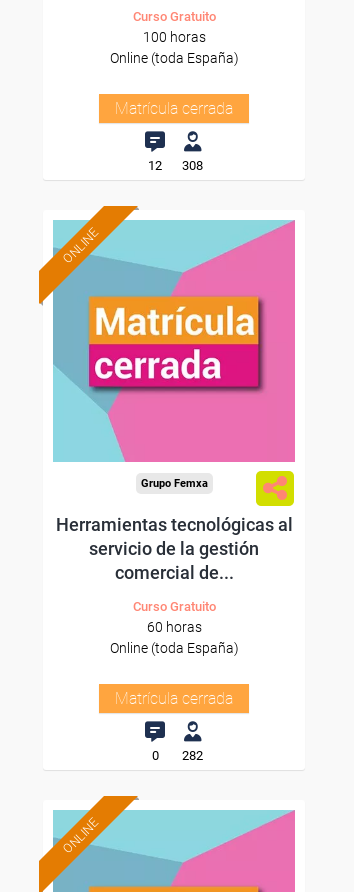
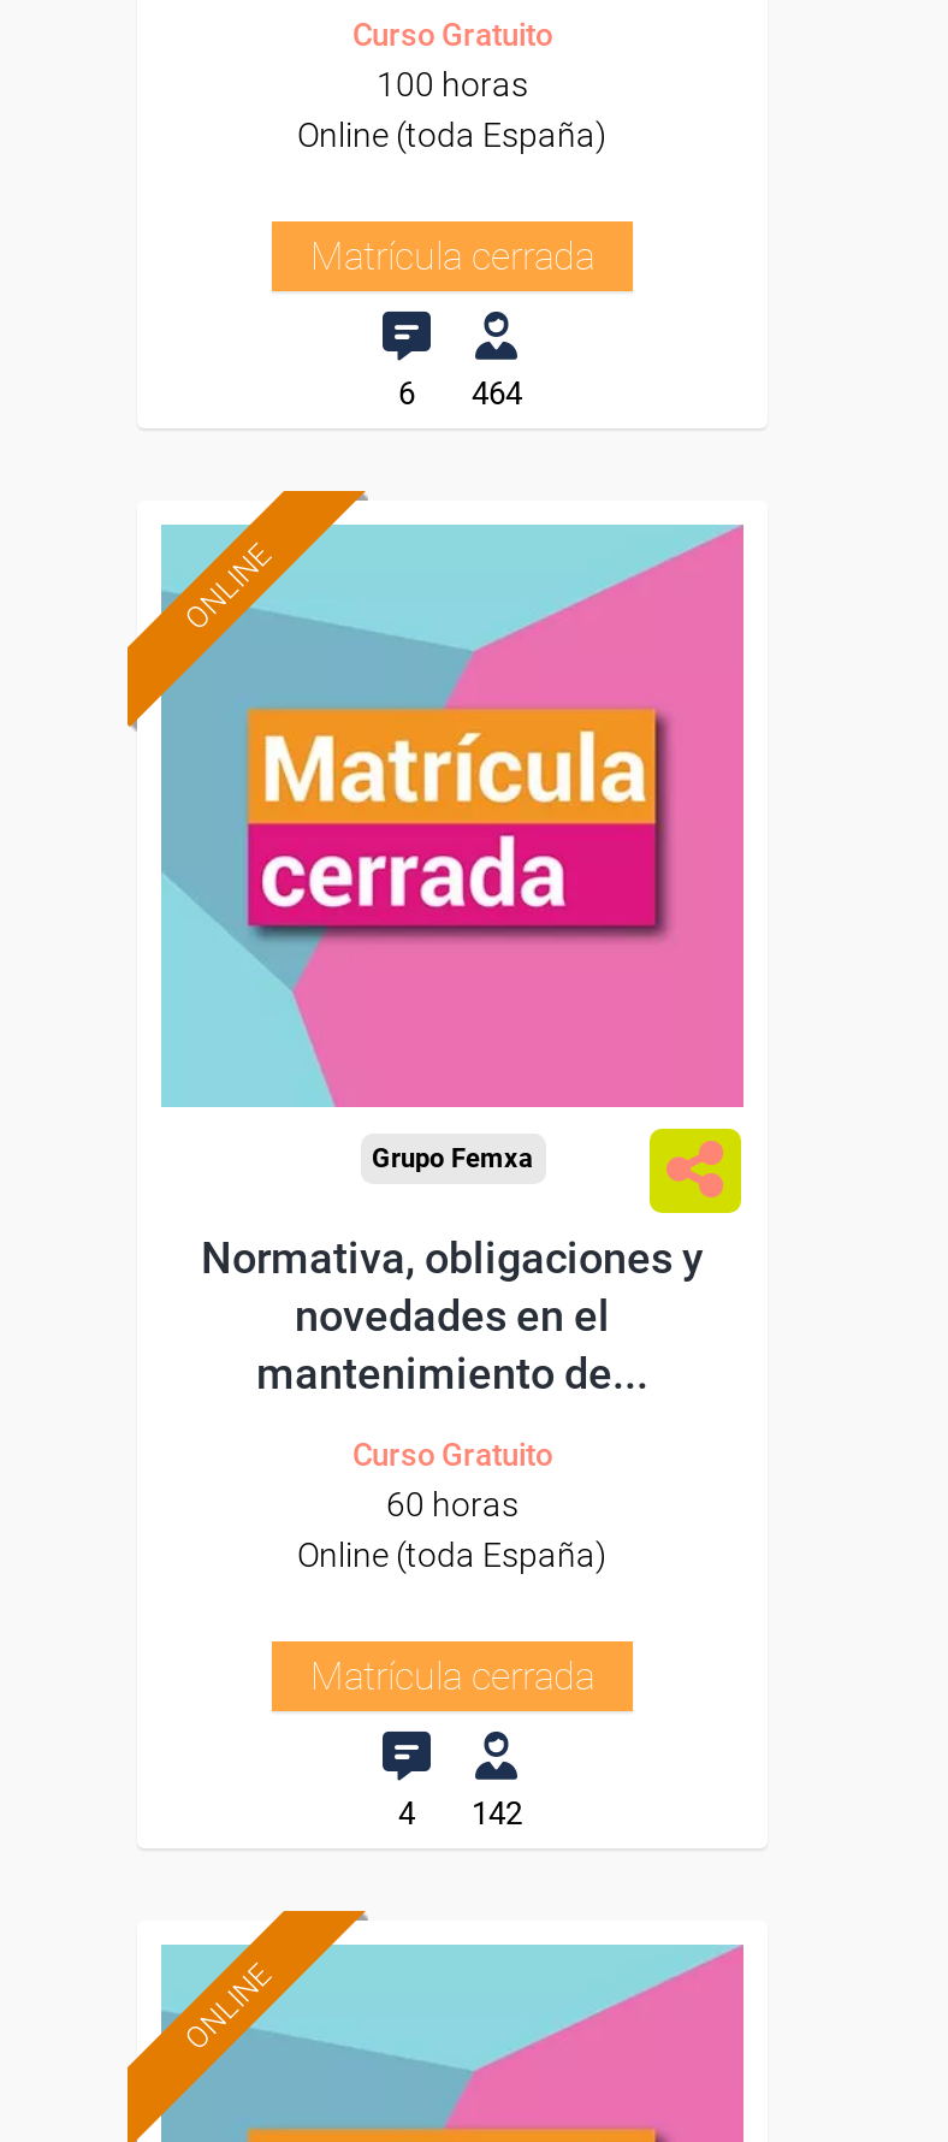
- 12
+ 6

- 308
+ 464

- Herramientas tecnológicas al
- servicio de la gestión
- comercial de...
+ Normativa, obligaciones y
+ novedades en el
+ mantenimiento de...

- 0
+ 4

- 282
+ 142
